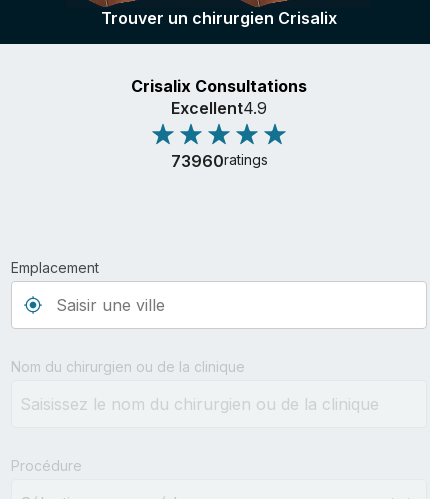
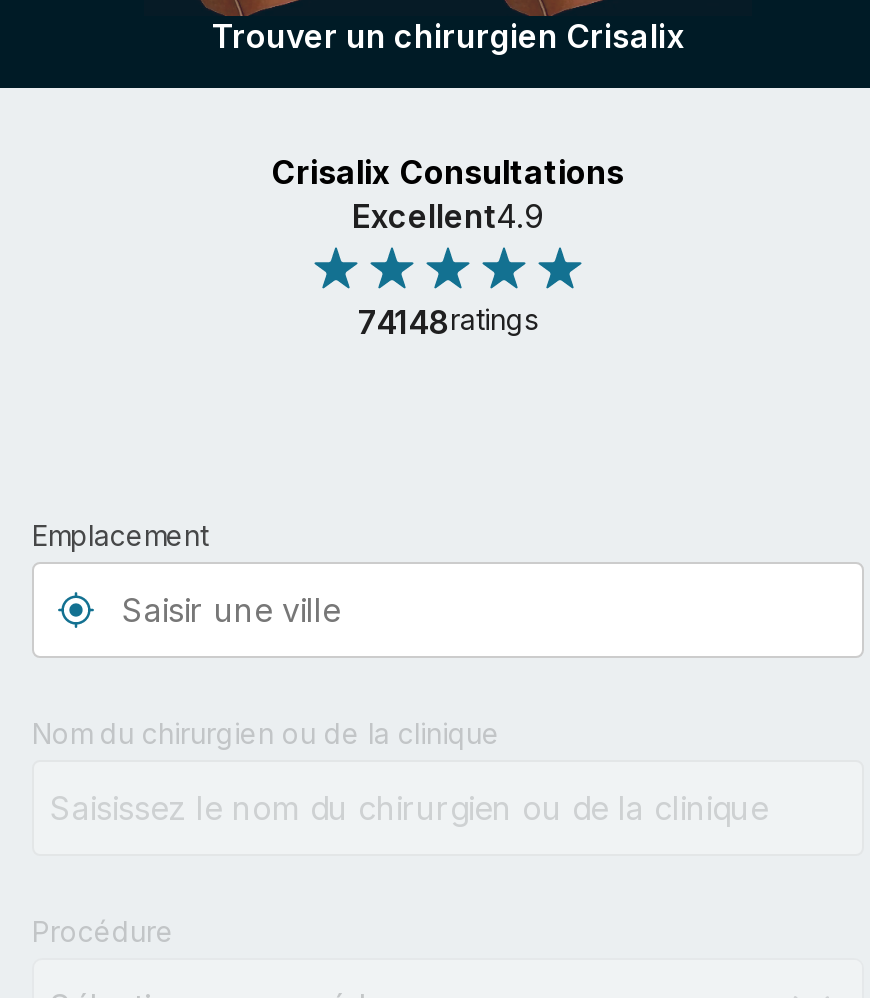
- 73960ratings
+ 74148ratings
